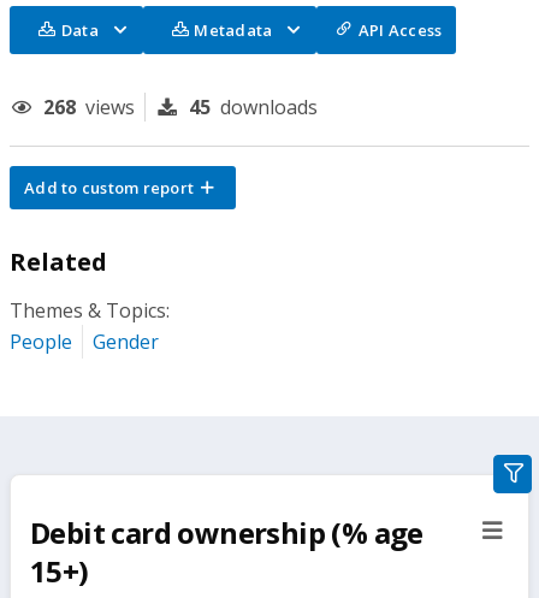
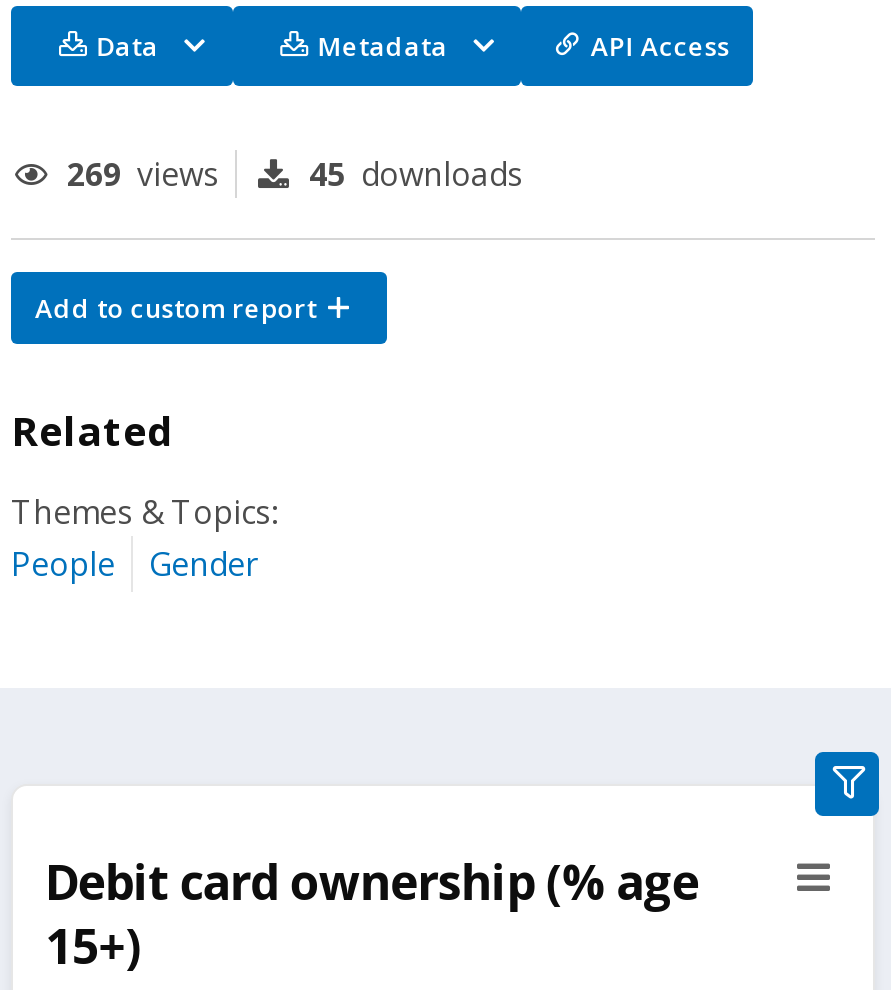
- 268 views
+ 269 views
